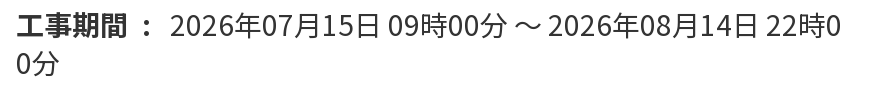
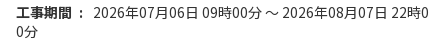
- 2026年07月15日 09時00分 ～ 2026年08月14日 22時0
+ 2026年07月06日 09時00分 ～ 2026年08月07日 22時0
